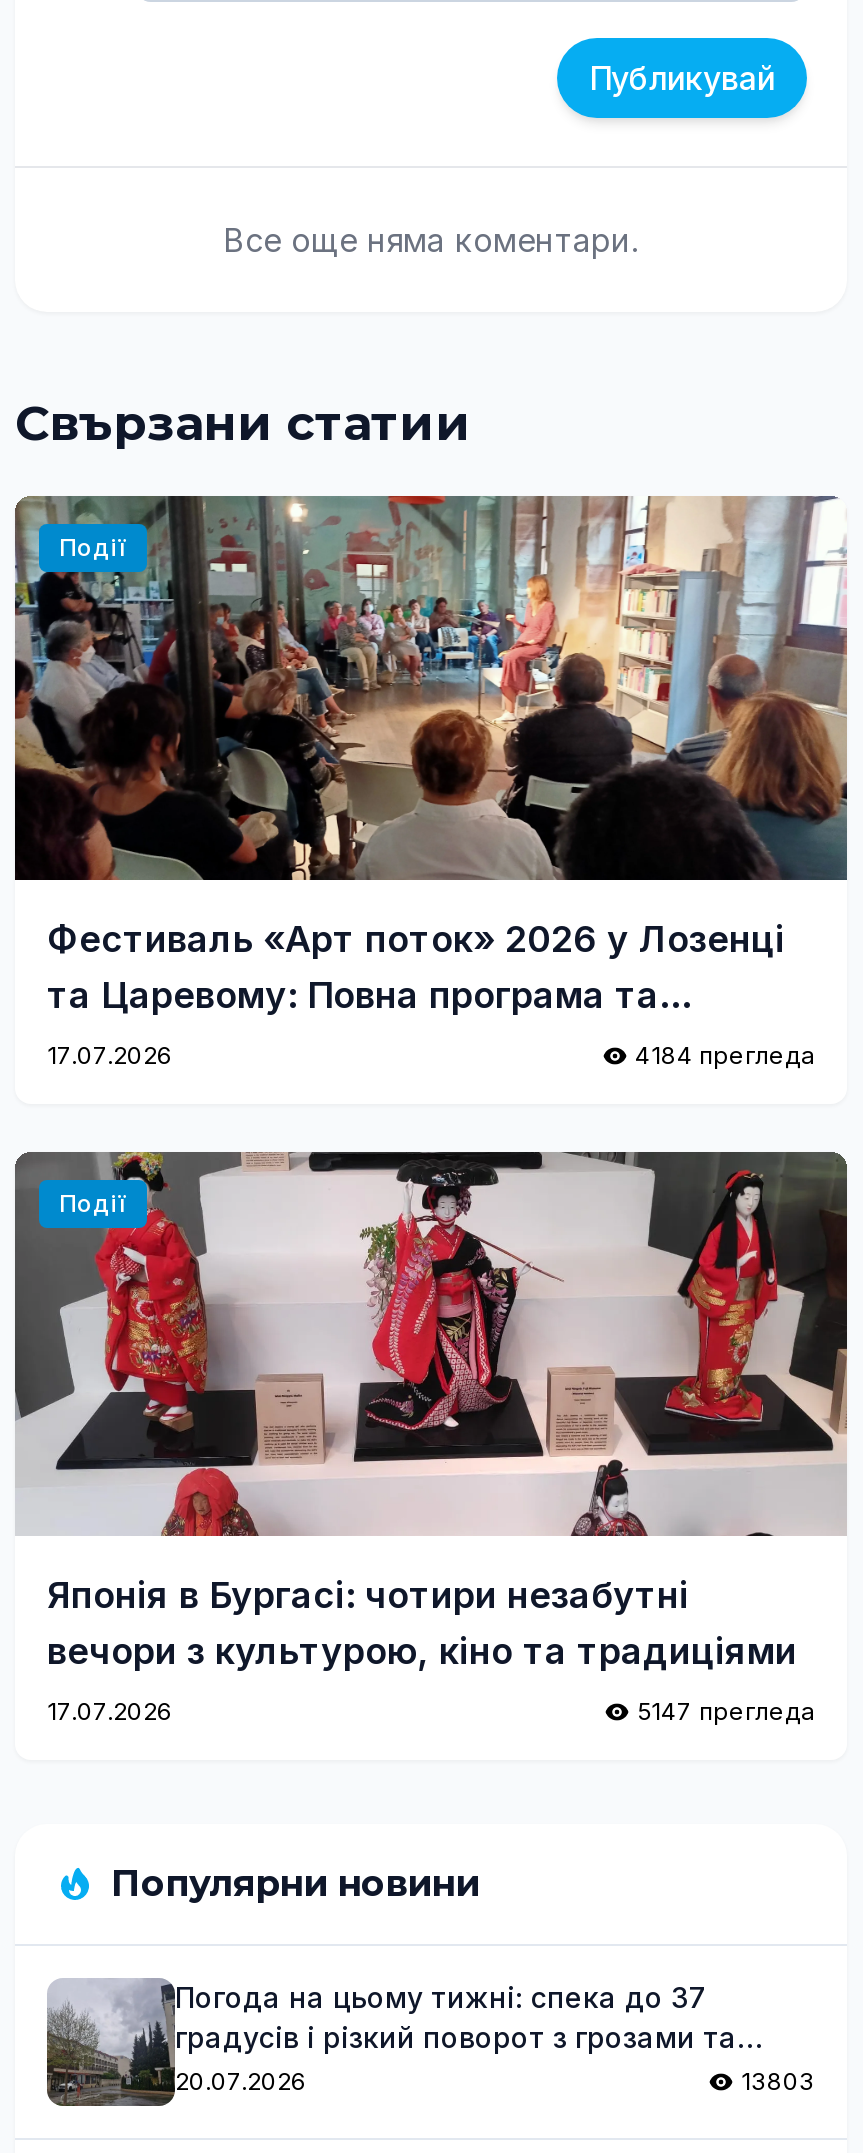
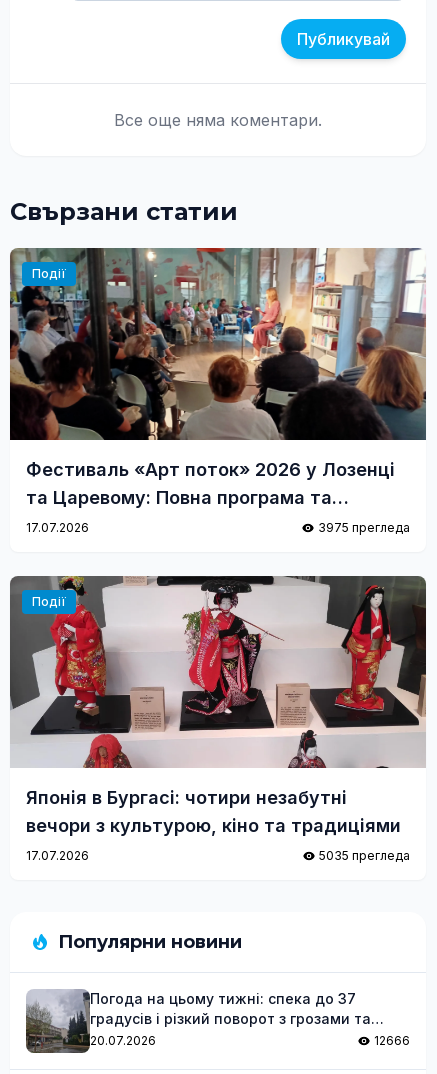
- 4184 прегледа
+ 3975 прегледа

- 5147 прегледа
+ 5035 прегледа

- 13803
+ 12666
